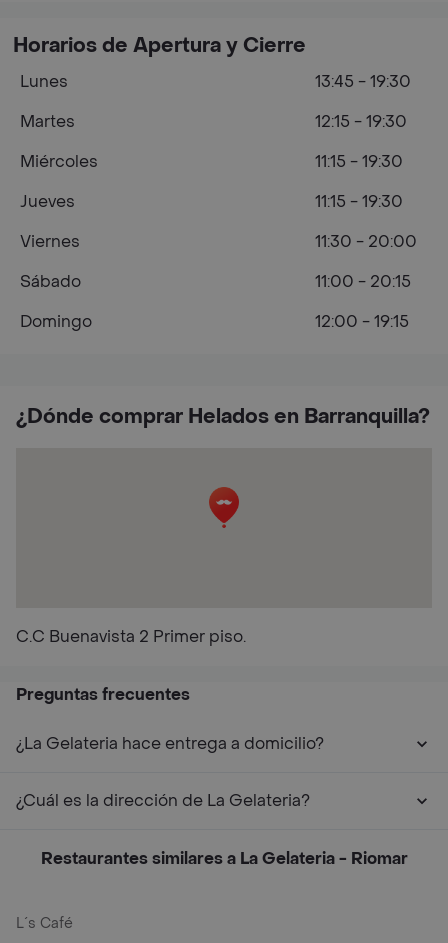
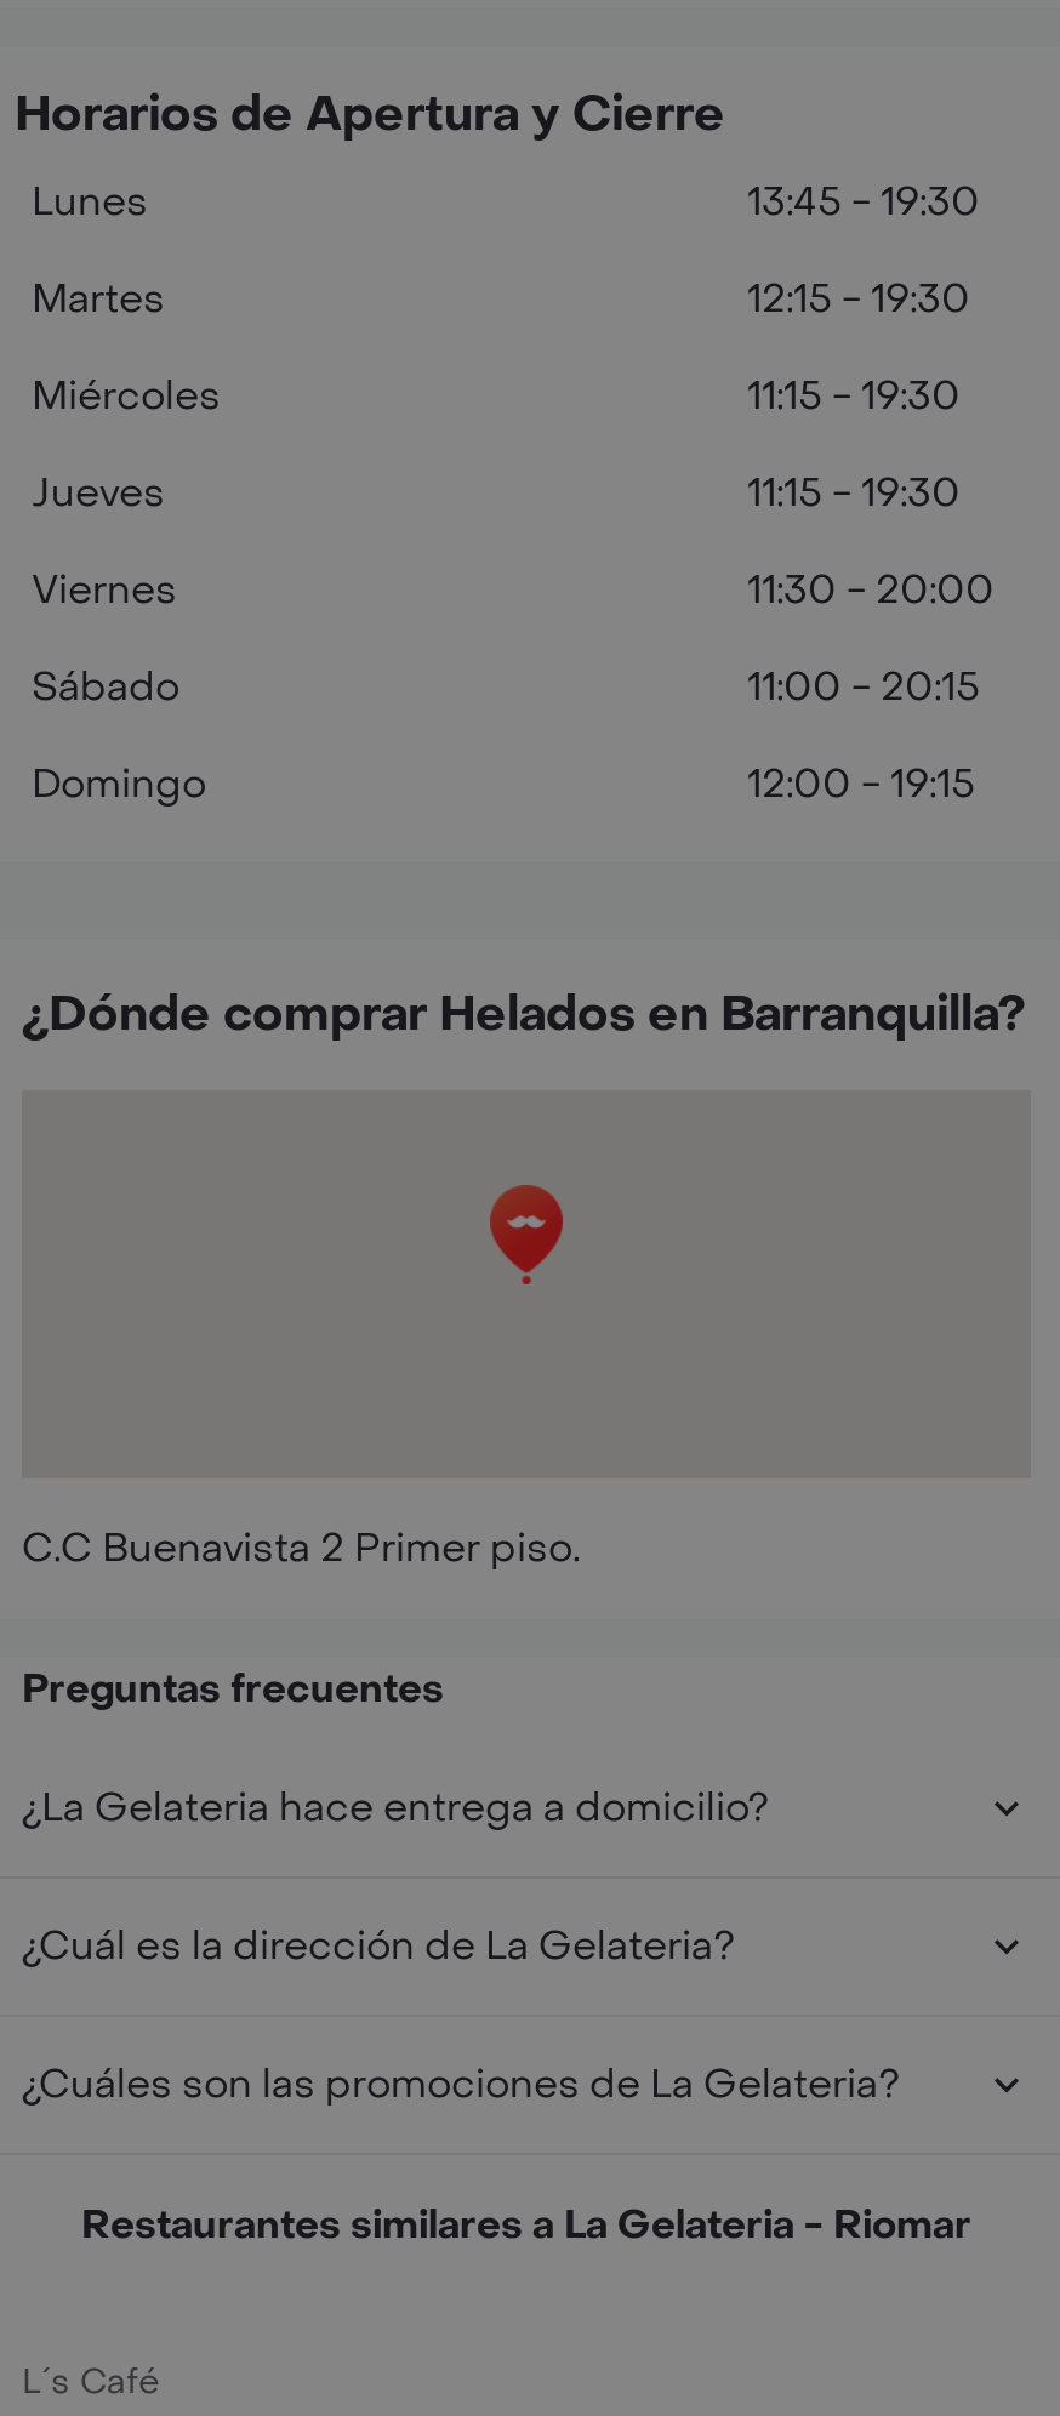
+ ¿Cuáles son las promociones de La Gelateria?
